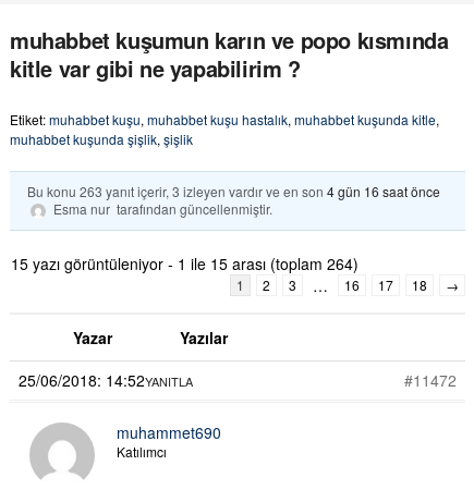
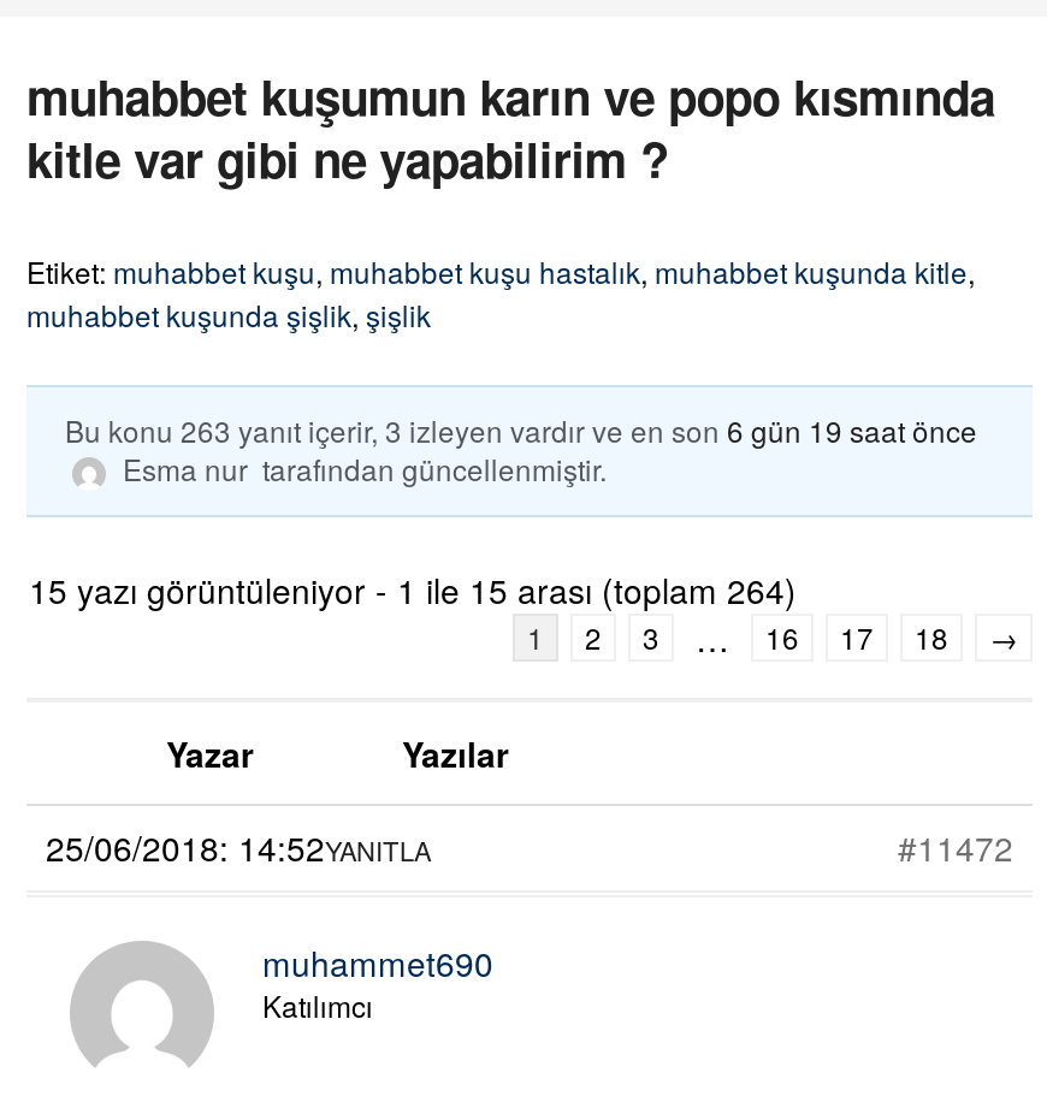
- Bu konu 263 yanıt içerir, 3 izleyen vardır ve en son 4 gün 16 saat önce
+ Bu konu 263 yanıt içerir, 3 izleyen vardır ve en son 6 gün 19 saat önce
